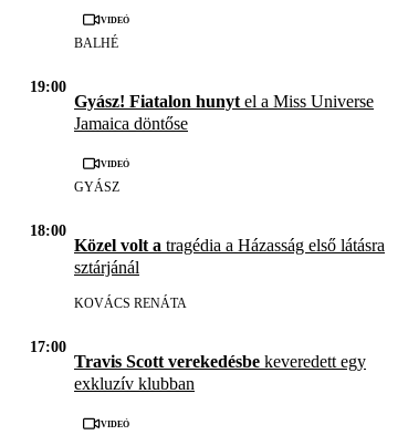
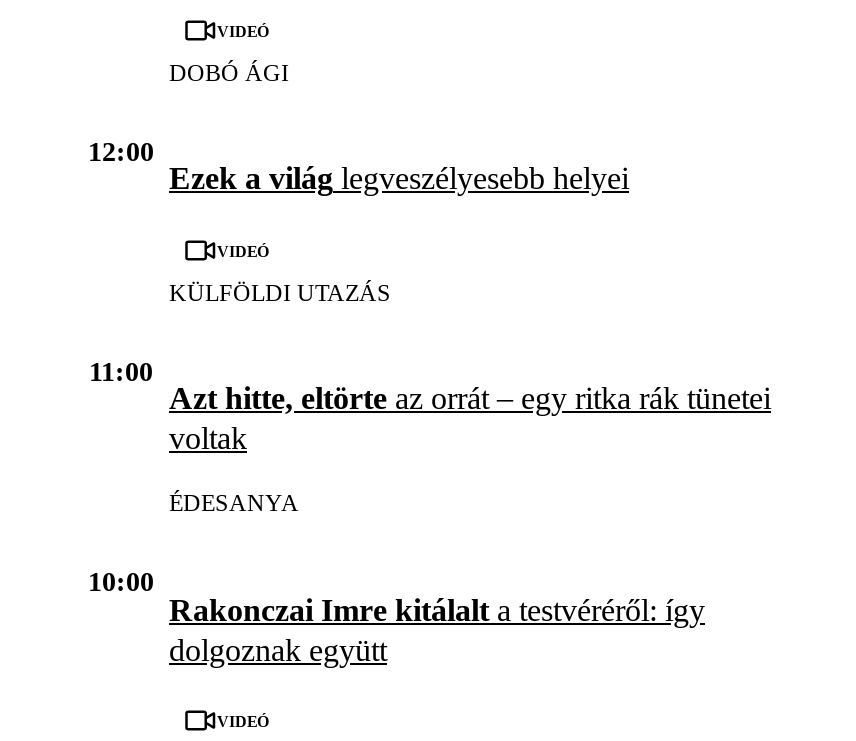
- BALHÉ
+ DOBÓ ÁGI

- 19:00
- Gyász! Fiatalon hunyt el a Miss Universe
- Jamaica döntőse
+ 12:00
+ Ezek a világ legveszélyesebb helyei

- GYÁSZ
+ KÜLFÖLDI UTAZÁS

- 18:00
- Közel volt a tragédia a Házasság első látásra
- sztárjánál
+ 11:00
+ Azt hitte, eltörte az orrát – egy ritka rák tünetei
+ voltak

- KOVÁCS RENÁTA
+ ÉDESANYA

- 17:00
- Travis Scott verekedésbe keveredett egy
- exkluzív klubban
+ 10:00
+ Rakonczai Imre kitálalt a testvéréről: így
+ dolgoznak együtt
